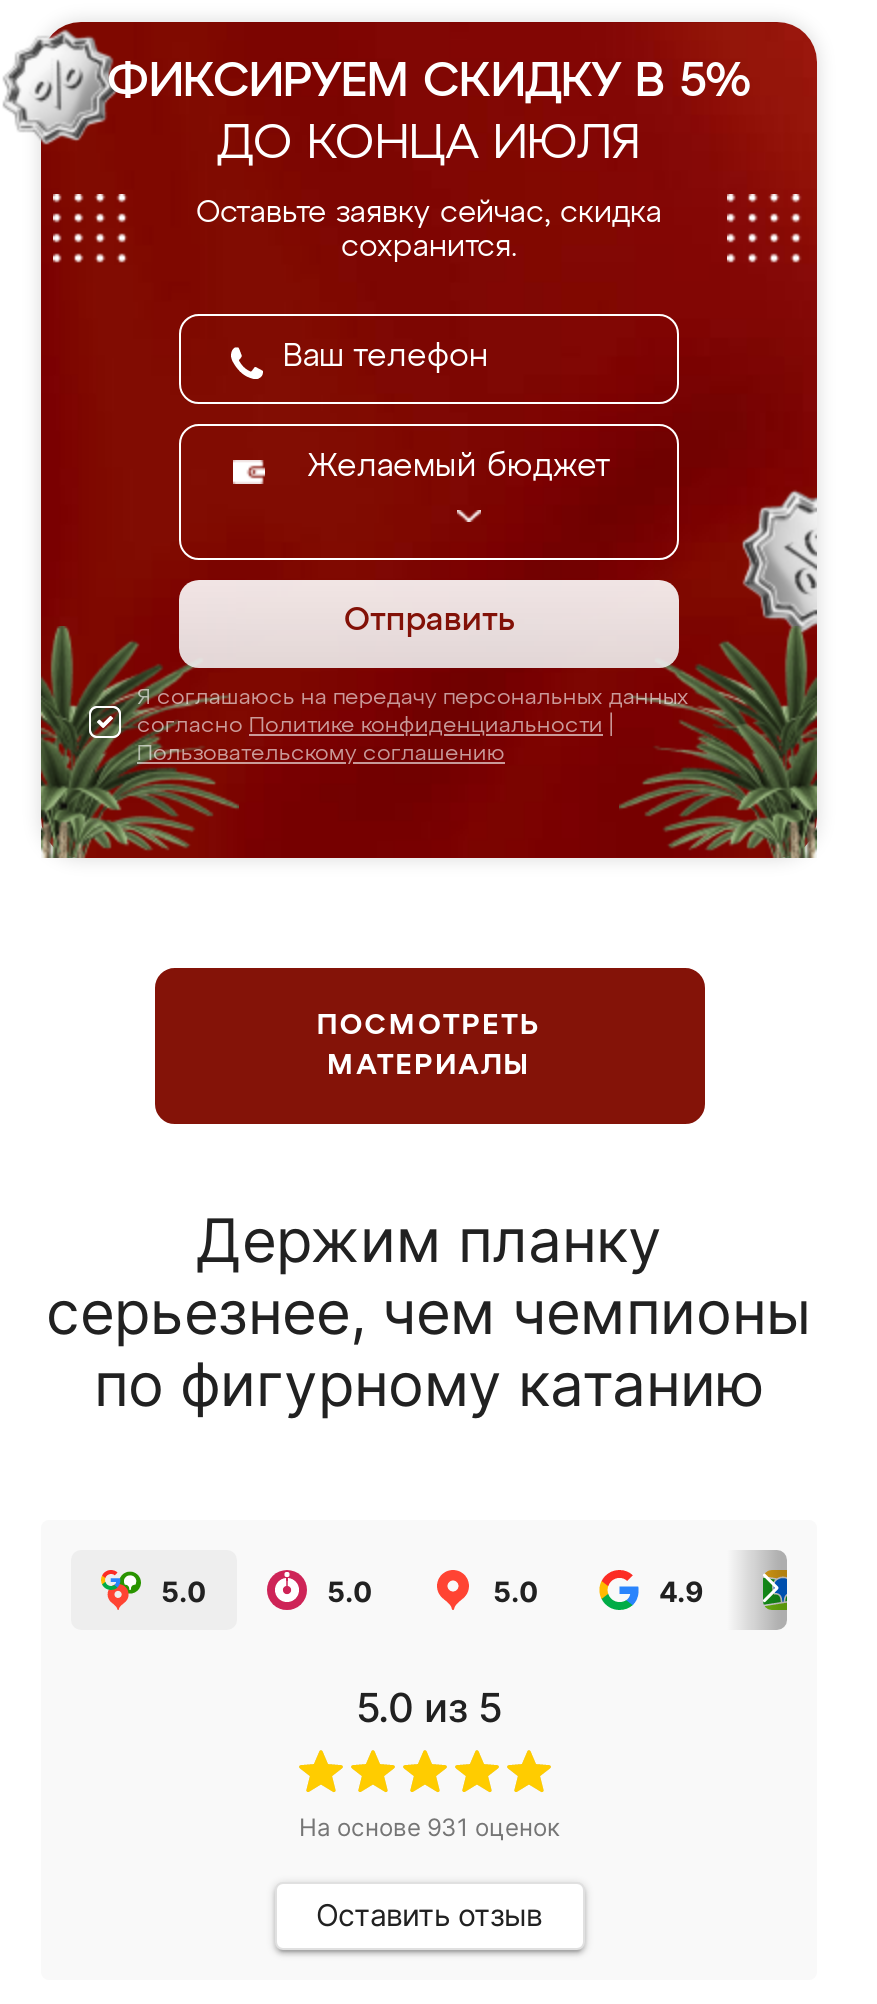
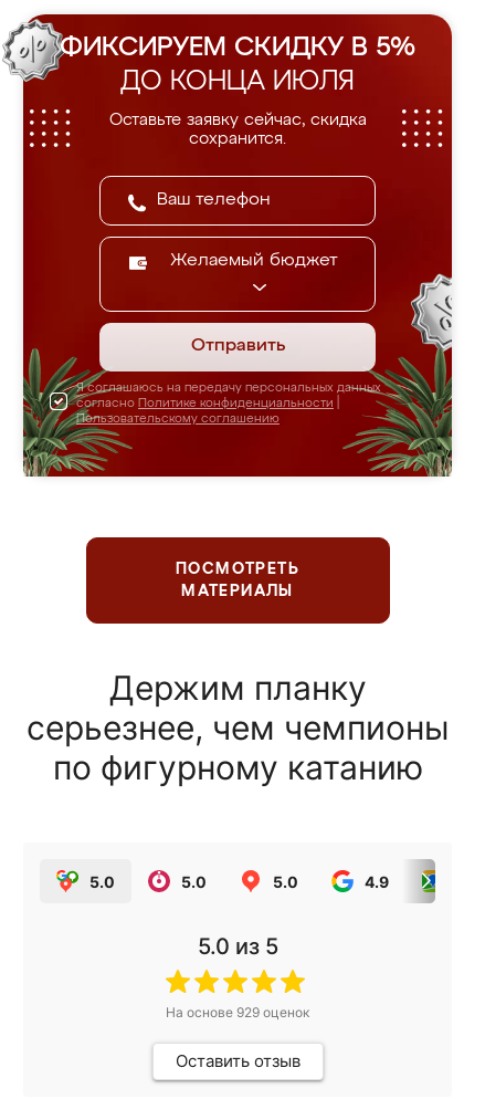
- На основе 931 оценок
+ На основе 929 оценок
